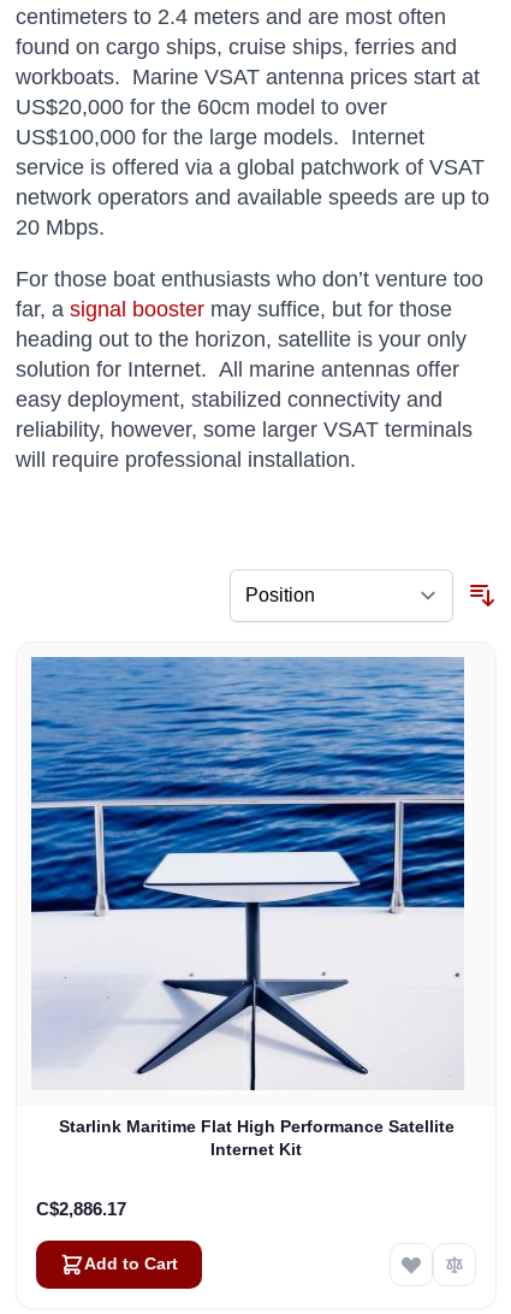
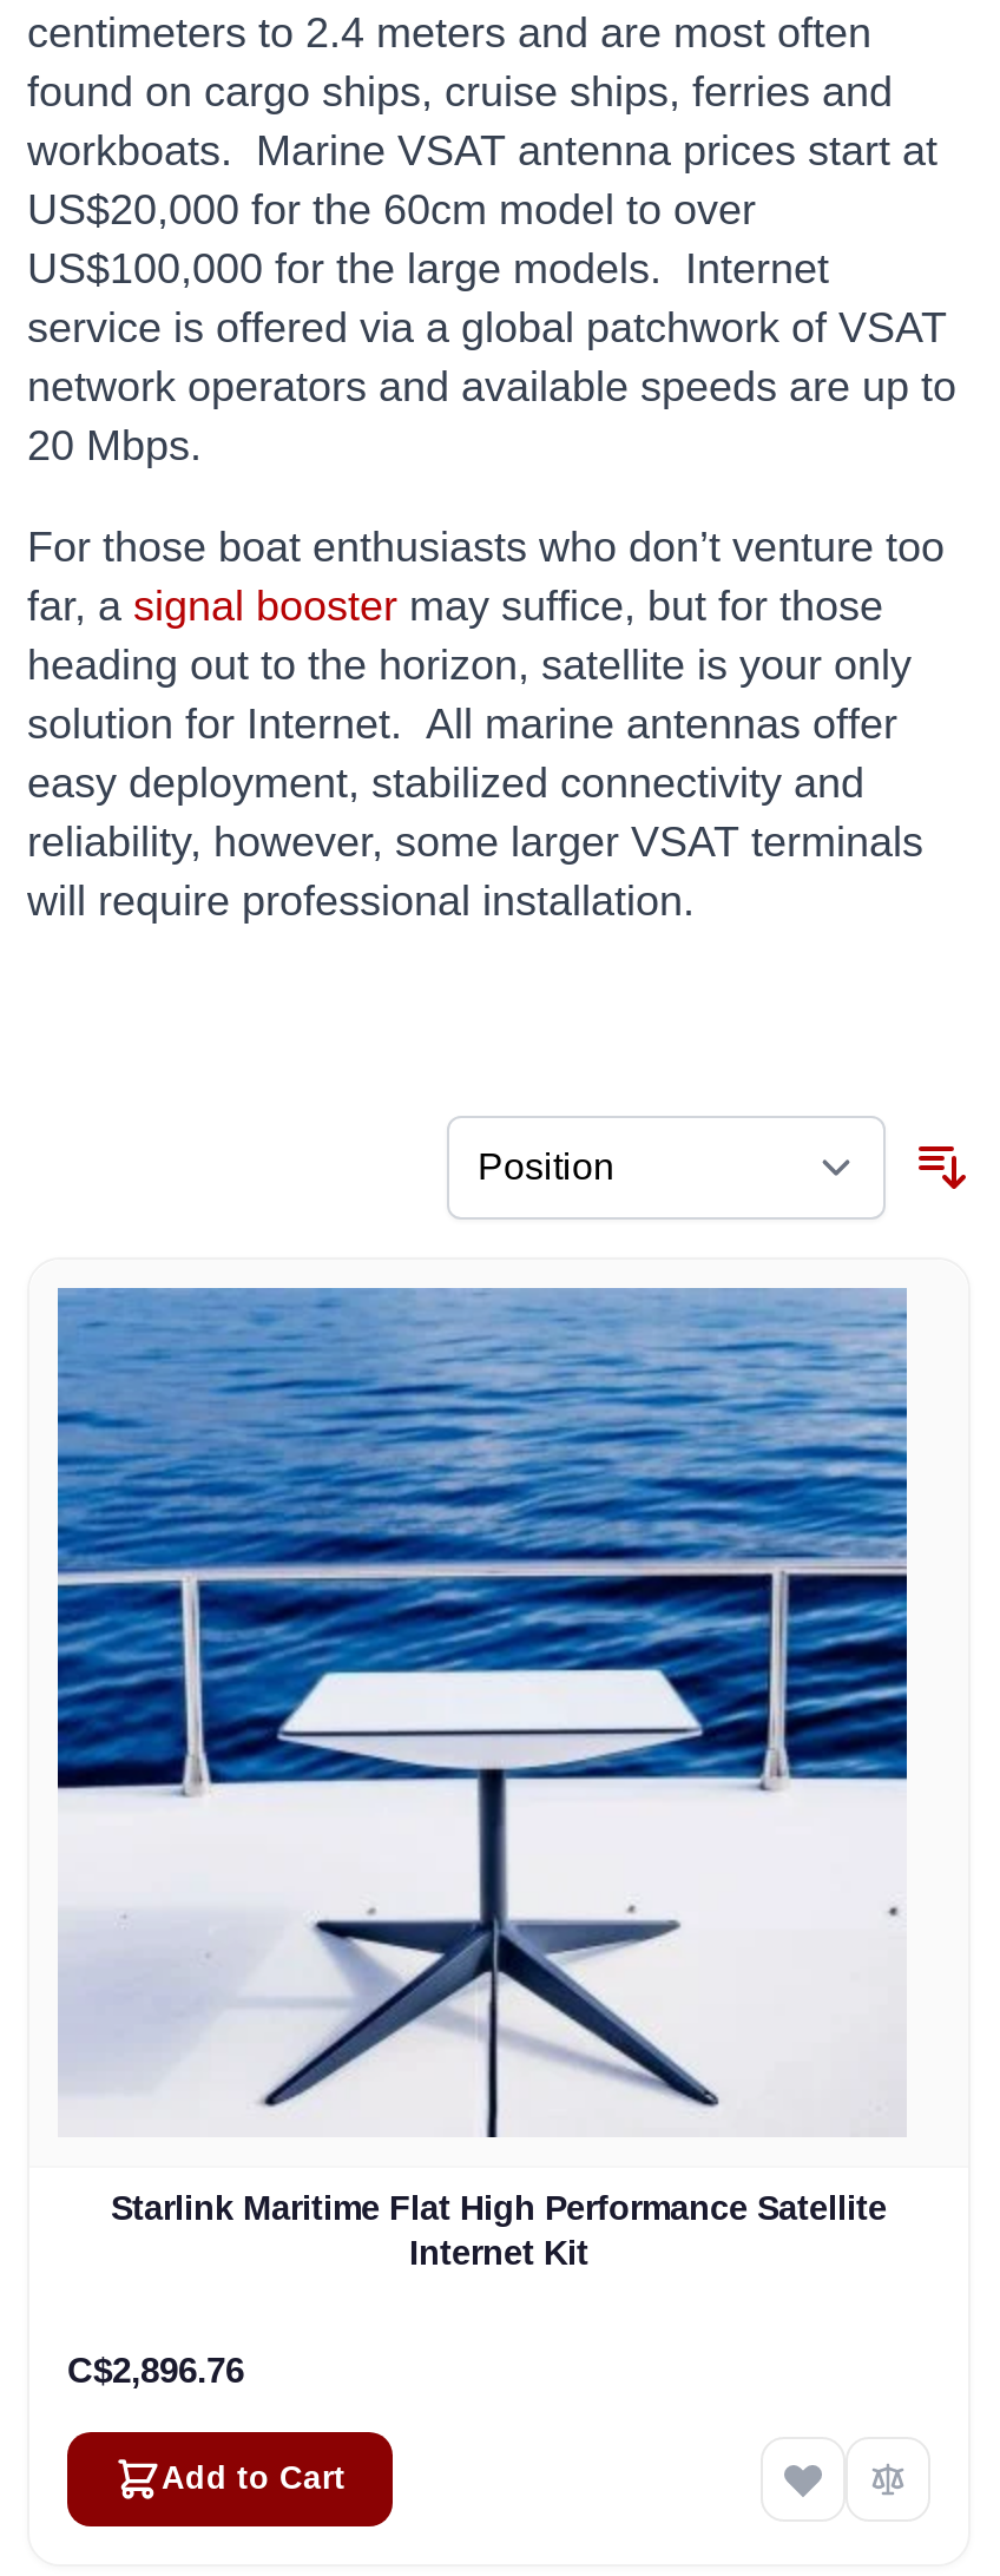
- C$2,886.17
+ C$2,896.76
